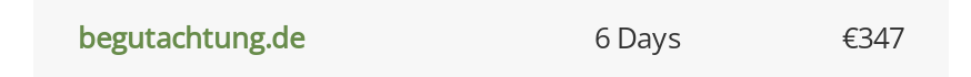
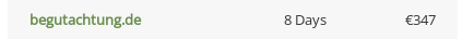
- 6 Days
+ 8 Days
